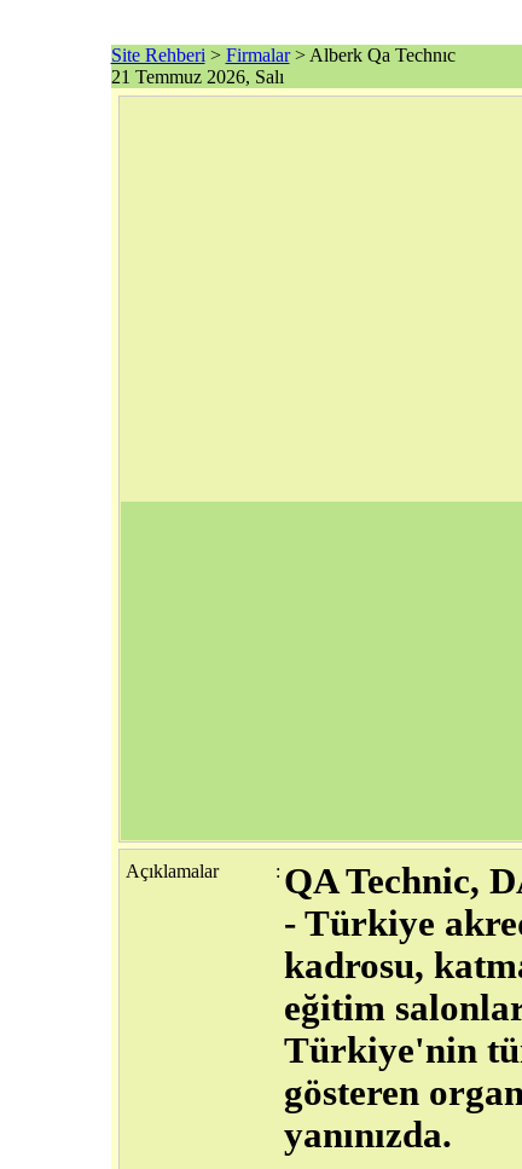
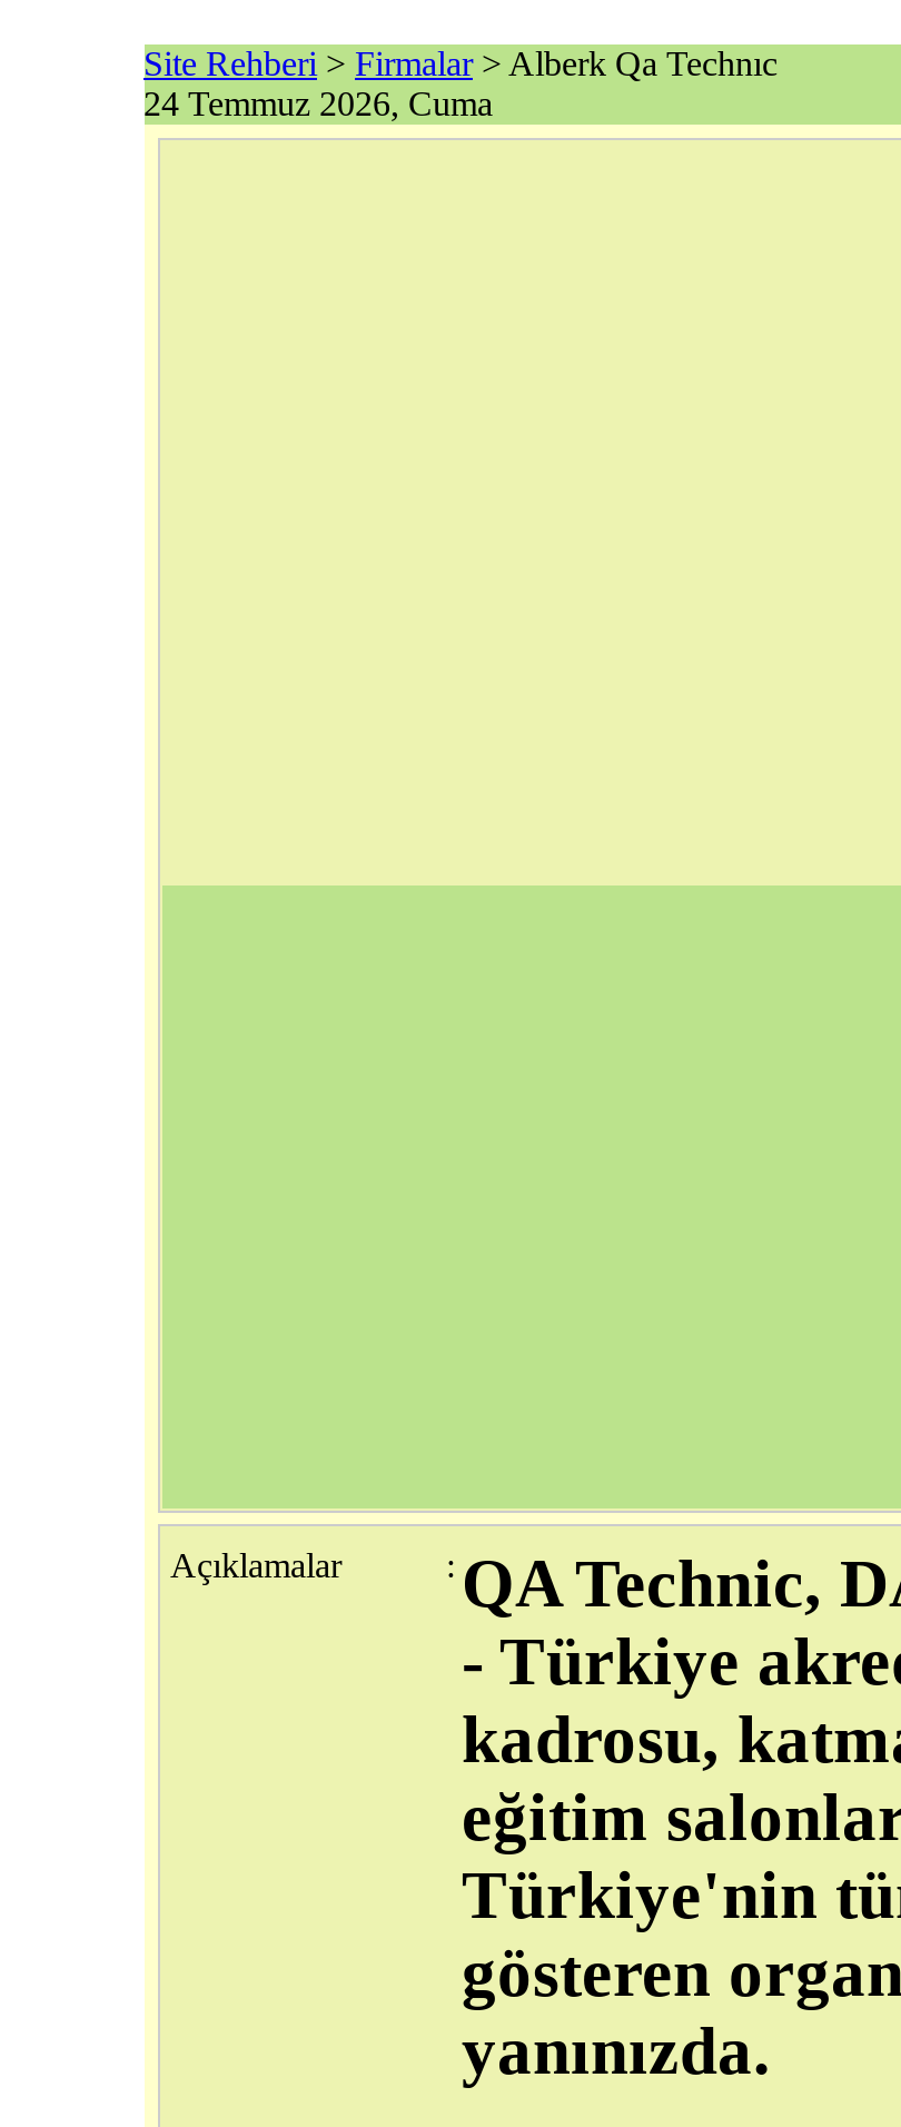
- 21 Temmuz 2026, Salı
+ 24 Temmuz 2026, Cuma
